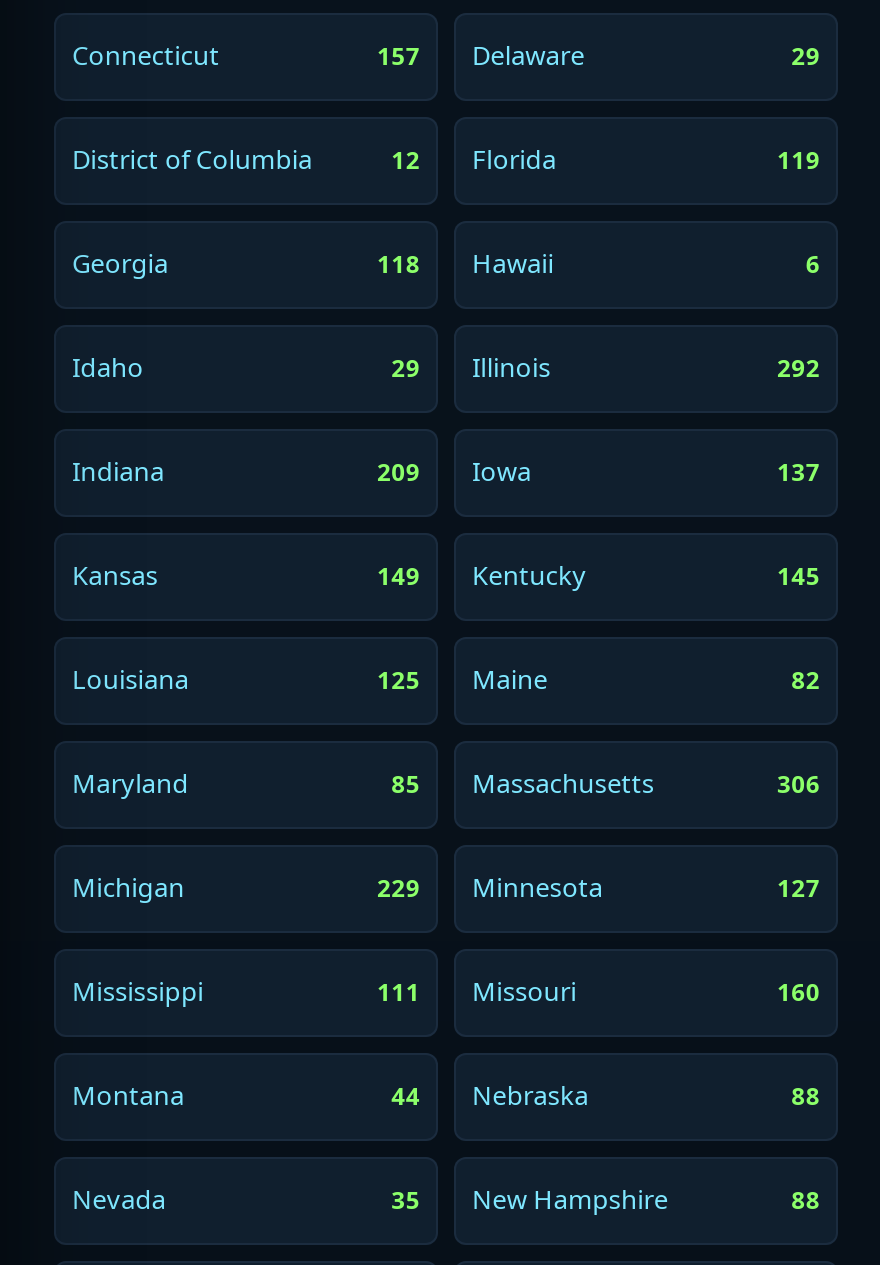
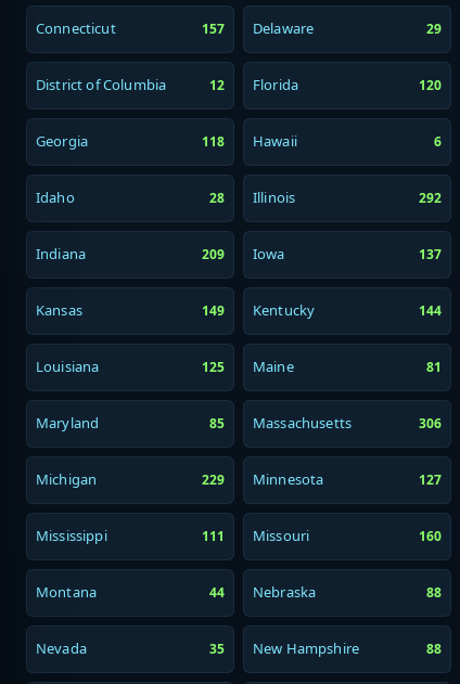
- 119
+ 120

- 29 Illinois
+ 28 Illinois

- 145
+ 144

- 82
+ 81
